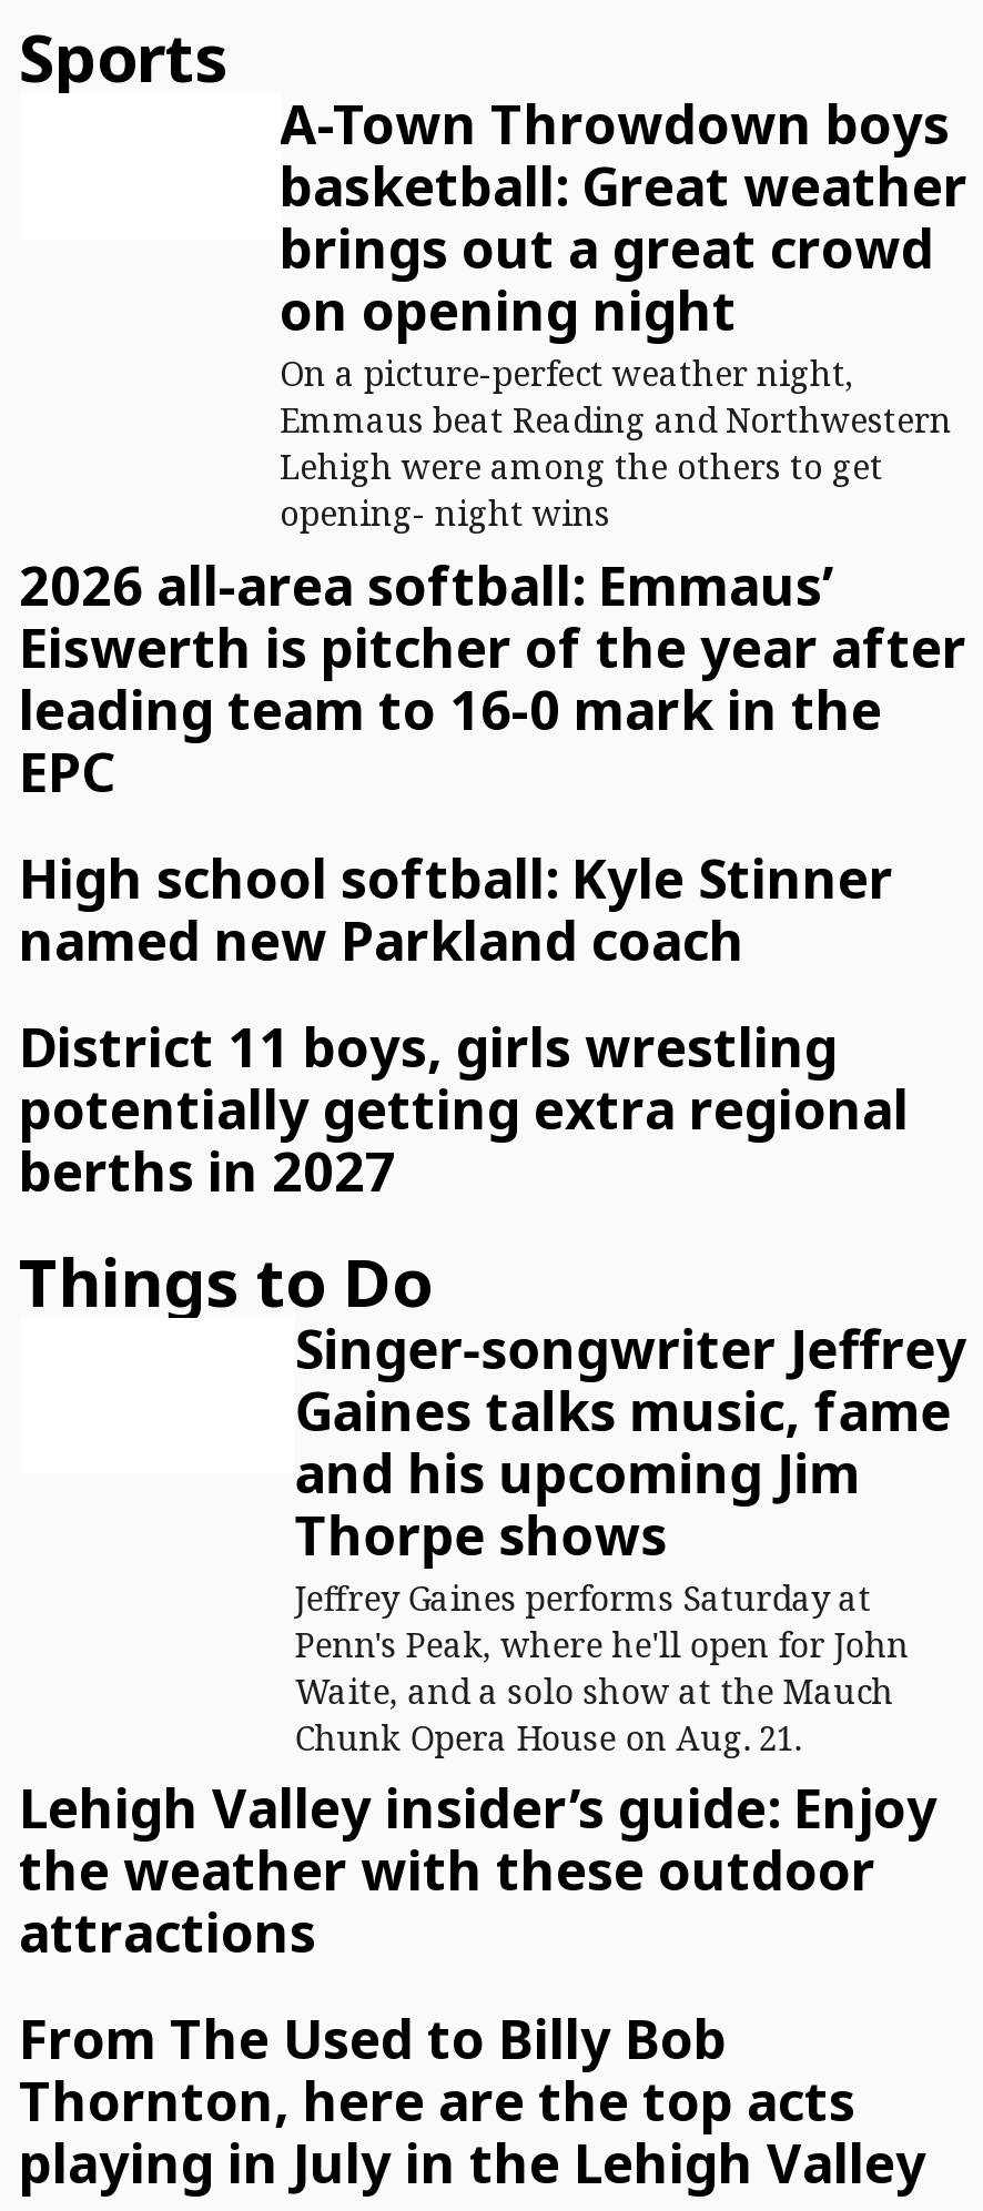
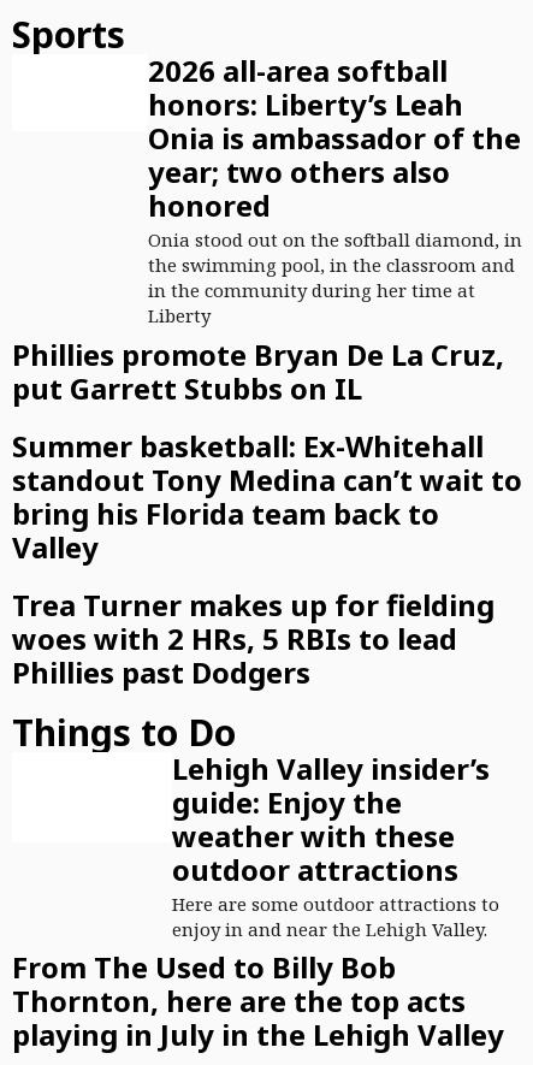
- A-Town Throwdown boys
- basketball: Great weather
- brings out a great crowd
- on opening night
- On a picture-perfect weather night,
- Emmaus beat Reading and Northwestern
- Lehigh were among the others to get
- opening- night wins
- 2026 all-area softball: Emmaus’
- Eiswerth is pitcher of the year after
- leading team to 16-0 mark in the
- EPC
+ 2026 all-area softball
+ honors: Liberty’s Leah
+ Onia is ambassador of the
+ year; two others also
+ honored
+ Onia stood out on the softball diamond, in
+ the swimming pool, in the classroom and
+ in the community during her time at
+ Liberty
+ Phillies promote Bryan De La Cruz,
+ put Garrett Stubbs on IL

- High school softball: Kyle Stinner
- named new Parkland coach
+ Summer basketball: Ex-Whitehall
+ standout Tony Medina can’t wait to
+ bring his Florida team back to
+ Valley

- District 11 boys, girls wrestling
- potentially getting extra regional
- berths in 2027
+ Trea Turner makes up for fielding
+ woes with 2 HRs, 5 RBIs to lead
+ Phillies past Dodgers

moved down: Things to Do

- Singer-songwriter Jeffrey
- Gaines talks music, fame
- and his upcoming Jim
- Thorpe shows
- Jeffrey Gaines performs Saturday at
- Penn's Peak, where he'll open for John
- Waite, and a solo show at the Mauch
- Chunk Opera House on Aug. 21.
- Lehigh Valley insider’s guide: Enjoy
- the weather with these outdoor
- attractions
+ Lehigh Valley insider’s
+ guide: Enjoy the
+ weather with these
+ outdoor attractions
+ Here are some outdoor attractions to
+ enjoy in and near the Lehigh Valley.
